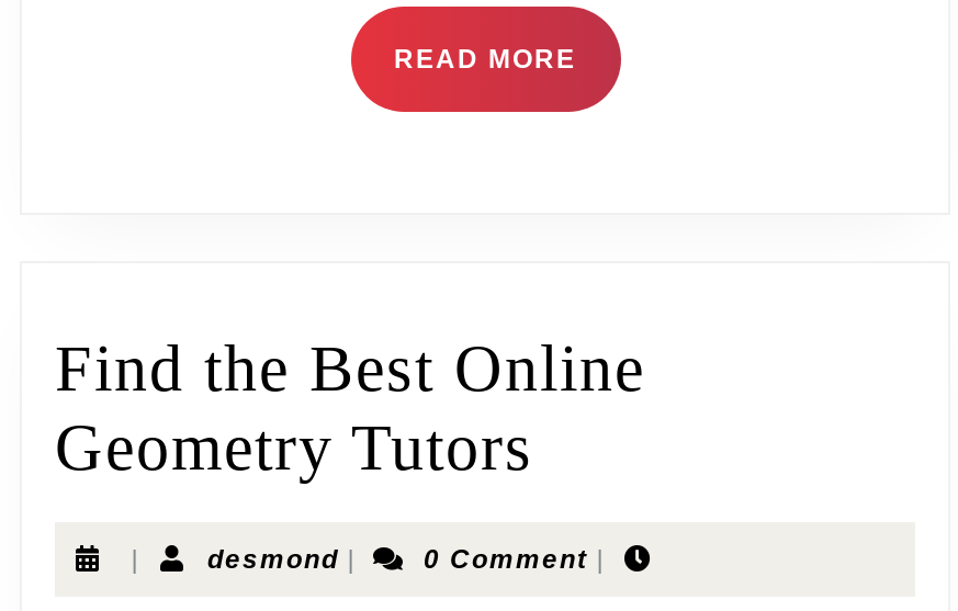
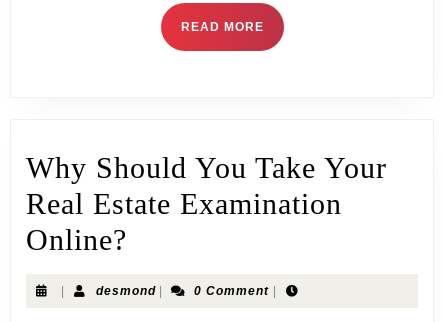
- Find the Best Online
- Geometry Tutors
+ Why Should You Take Your
+ Real Estate Examination
+ Online?
